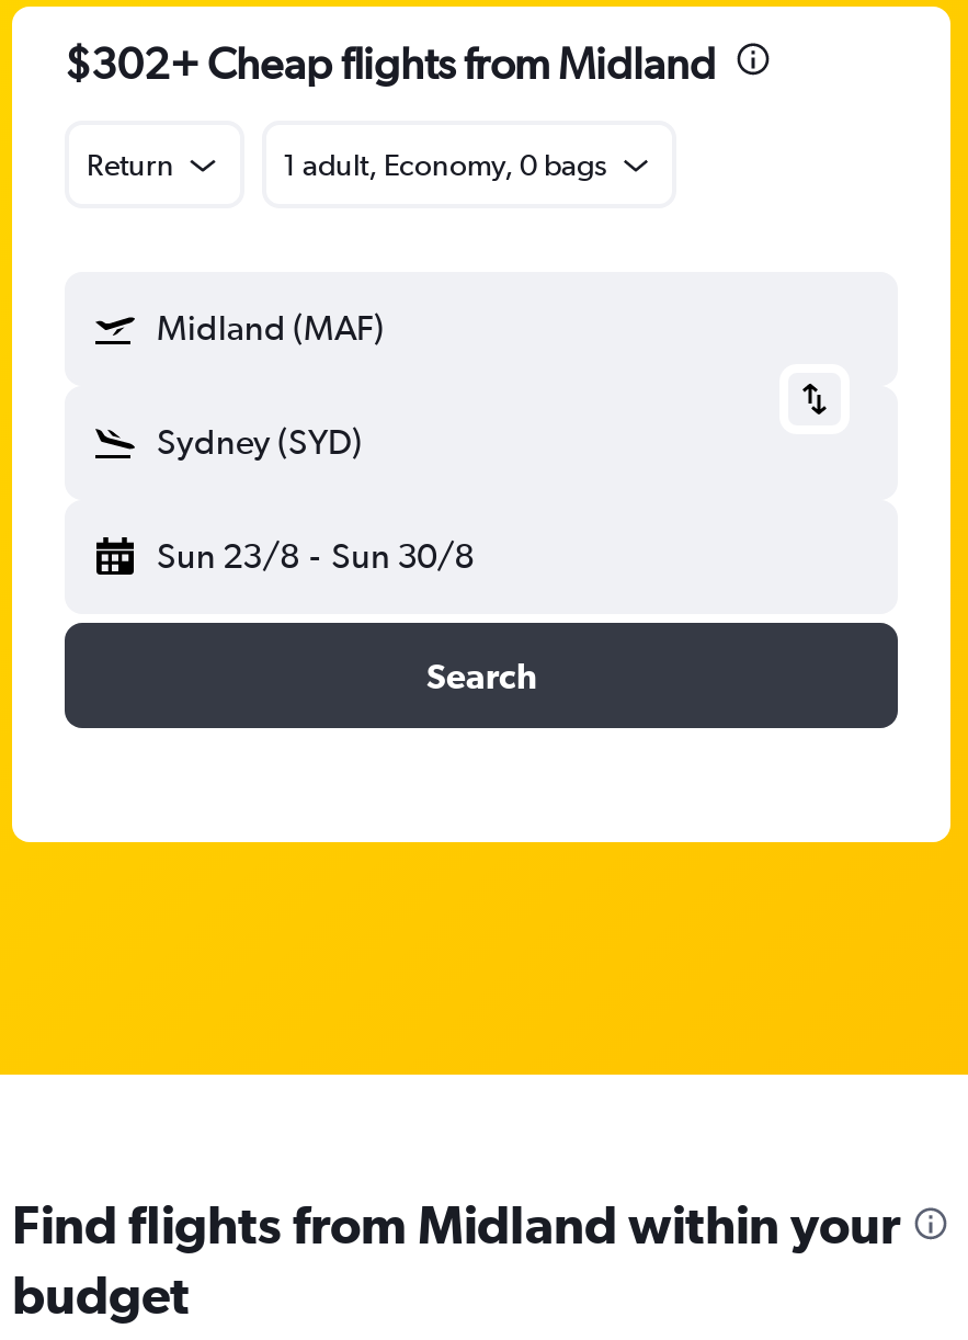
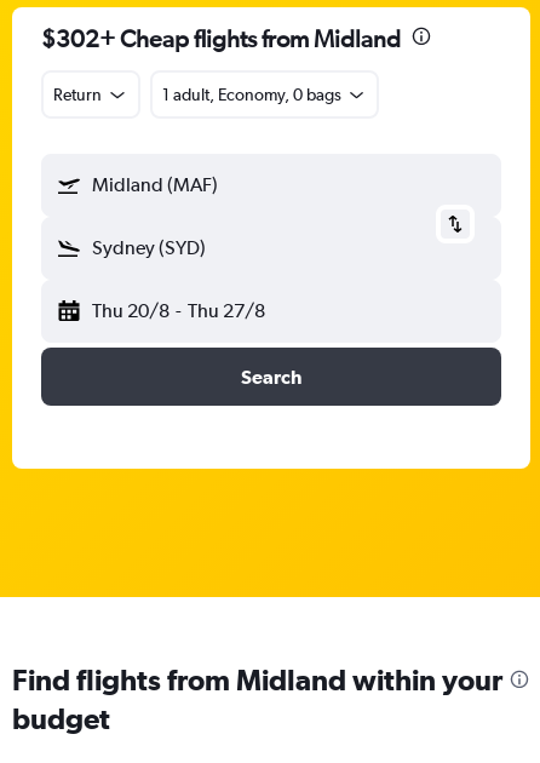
- Sun 23/8 - Sun 30/8
+ Thu 20/8 - Thu 27/8
